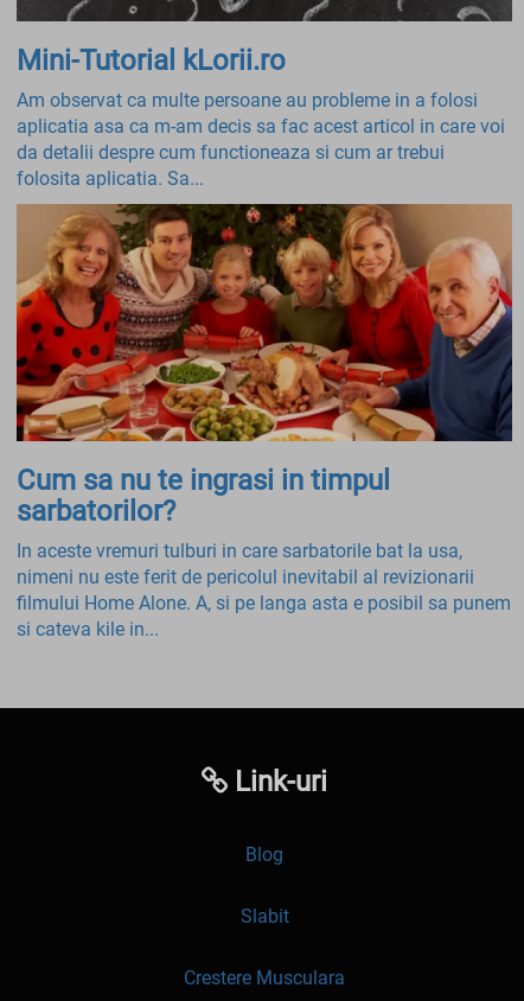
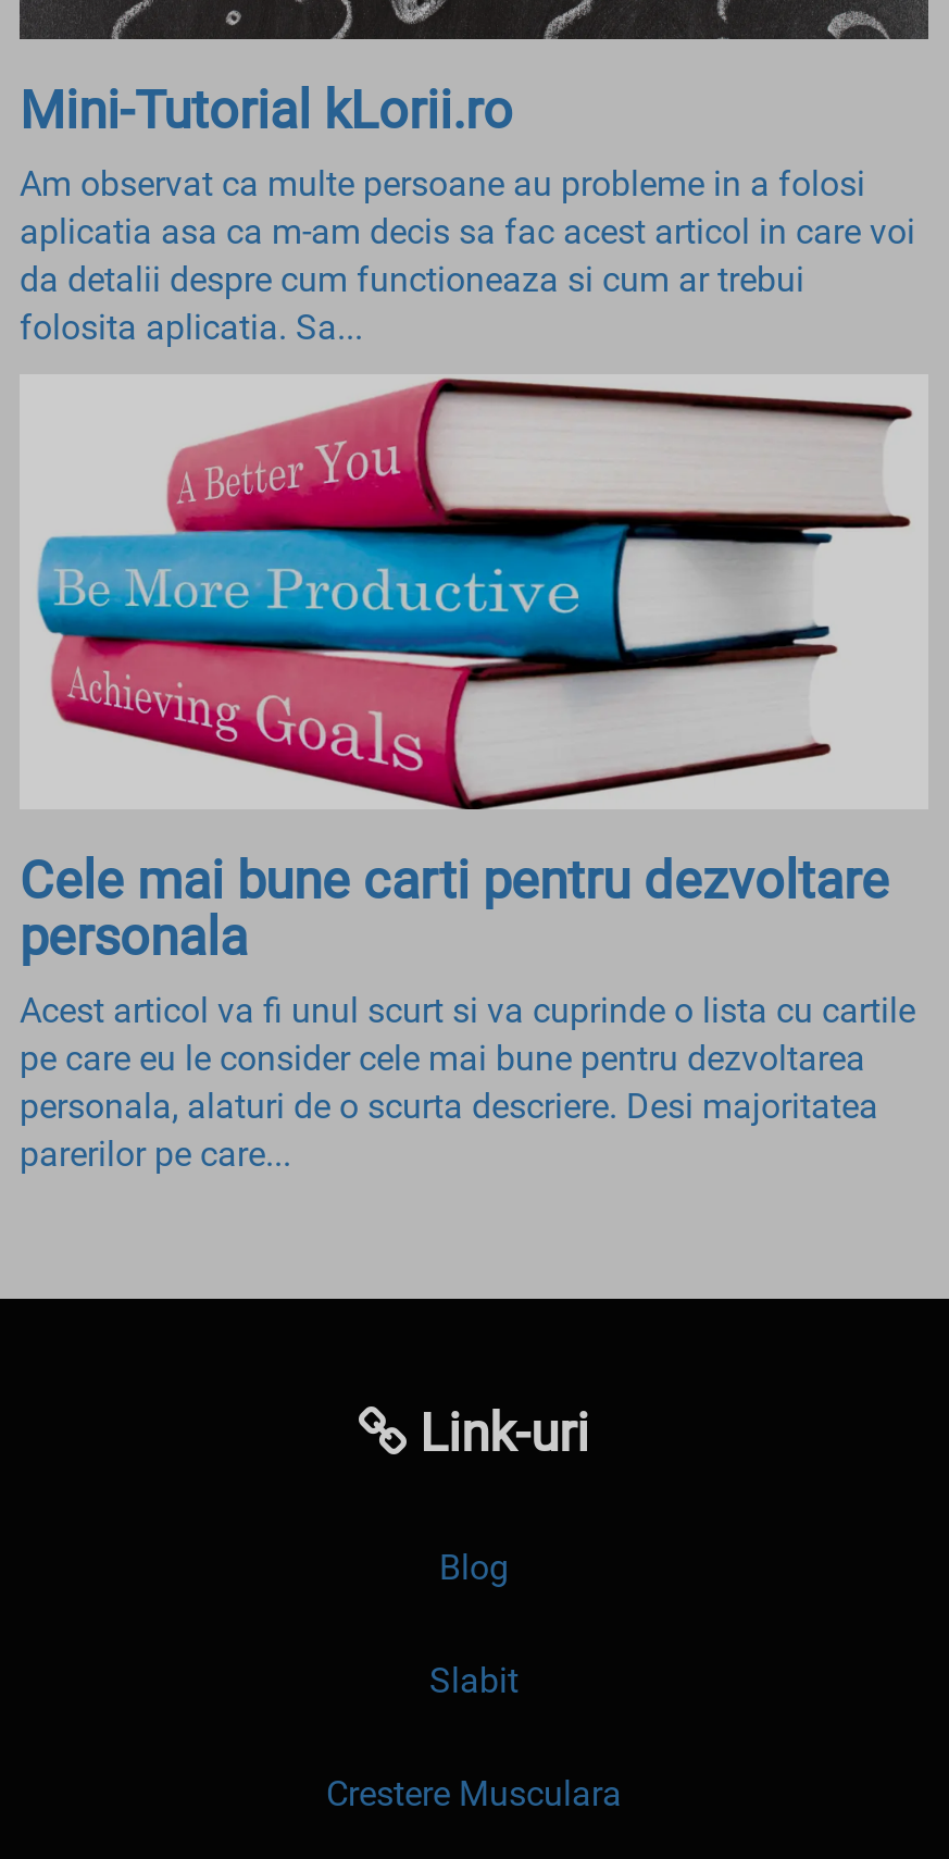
- [image]
- Cum sa nu te ingrasi in timpul
- sarbatorilor?
- In aceste vremuri tulburi in care sarbatorile bat la usa,
- nimeni nu este ferit de pericolul inevitabil al revizionarii
- filmului Home Alone. A, si pe langa asta e posibil sa punem
- si cateva kile in...
+ [image]
+ Cele mai bune carti pentru dezvoltare
+ personala
+ Acest articol va fi unul scurt si va cuprinde o lista cu cartile
+ pe care eu le consider cele mai bune pentru dezvoltarea
+ personala, alaturi de o scurta descriere. Desi majoritatea
+ parerilor pe care...
